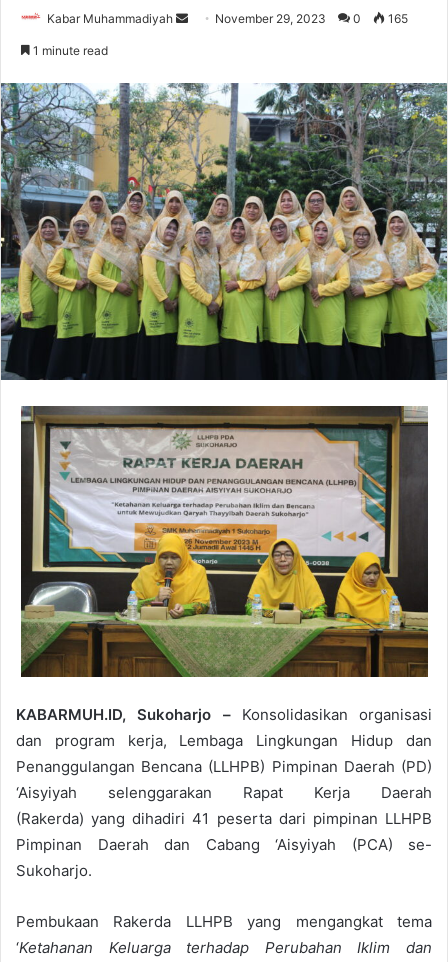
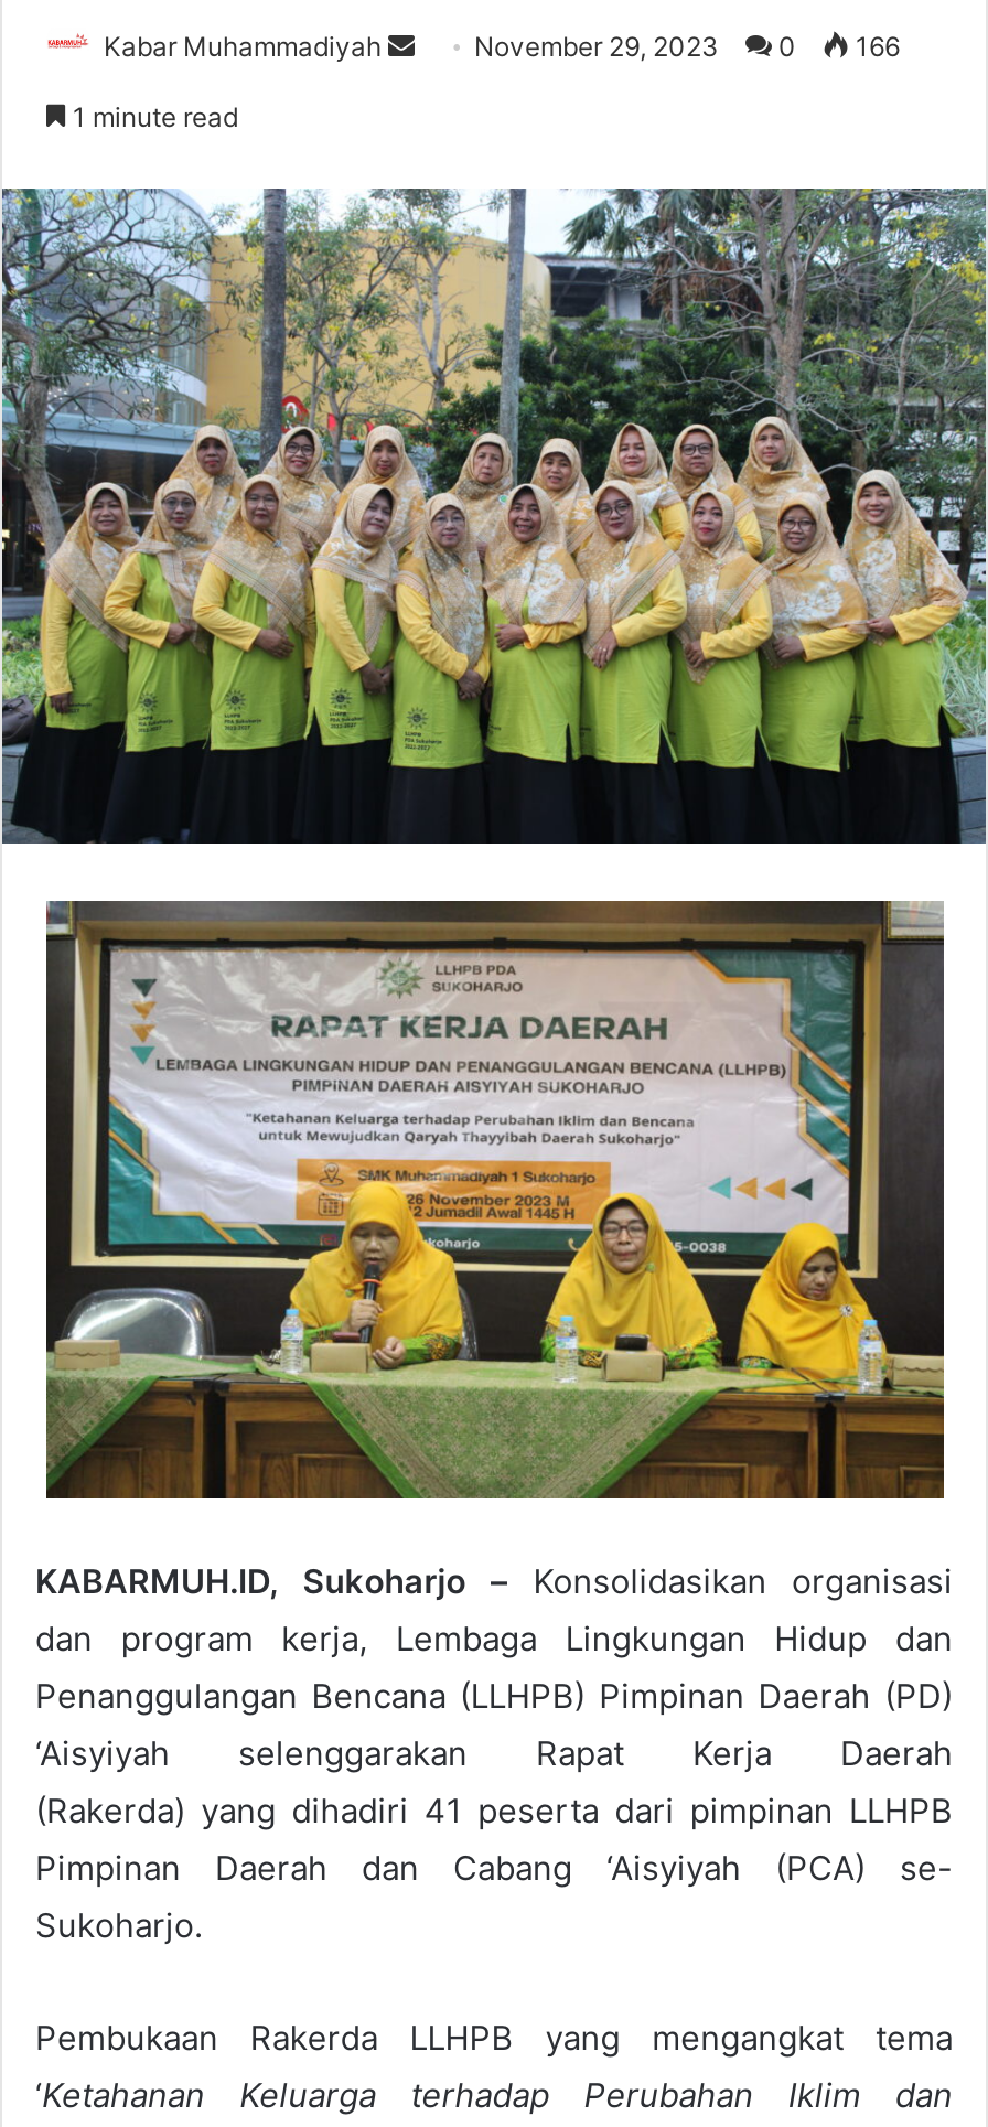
- 165
+ 166
